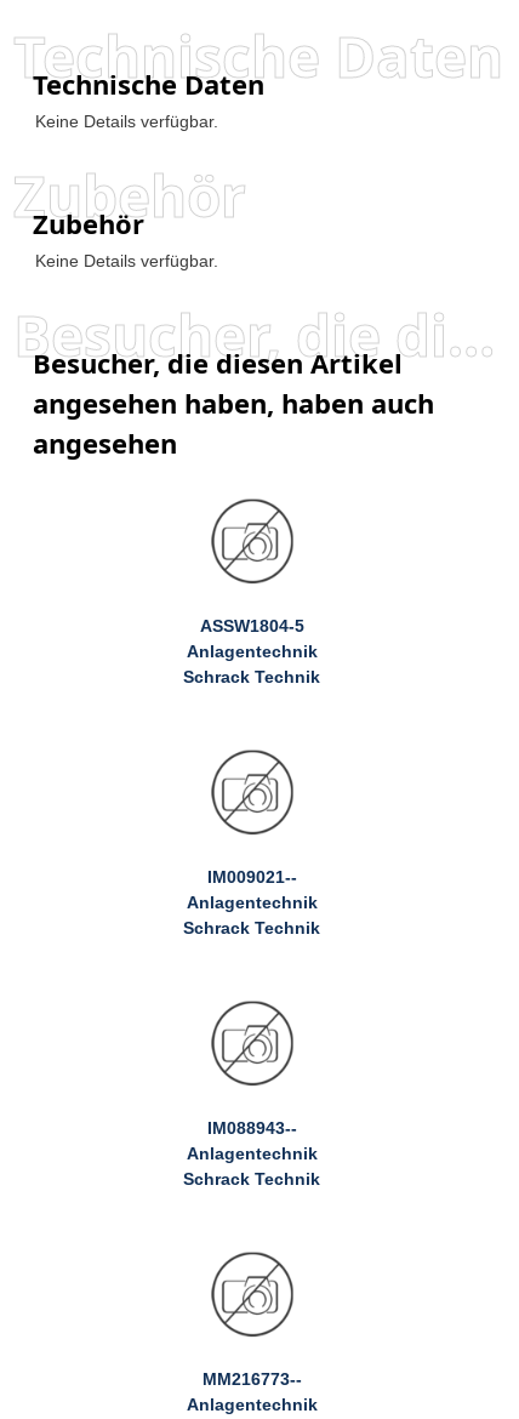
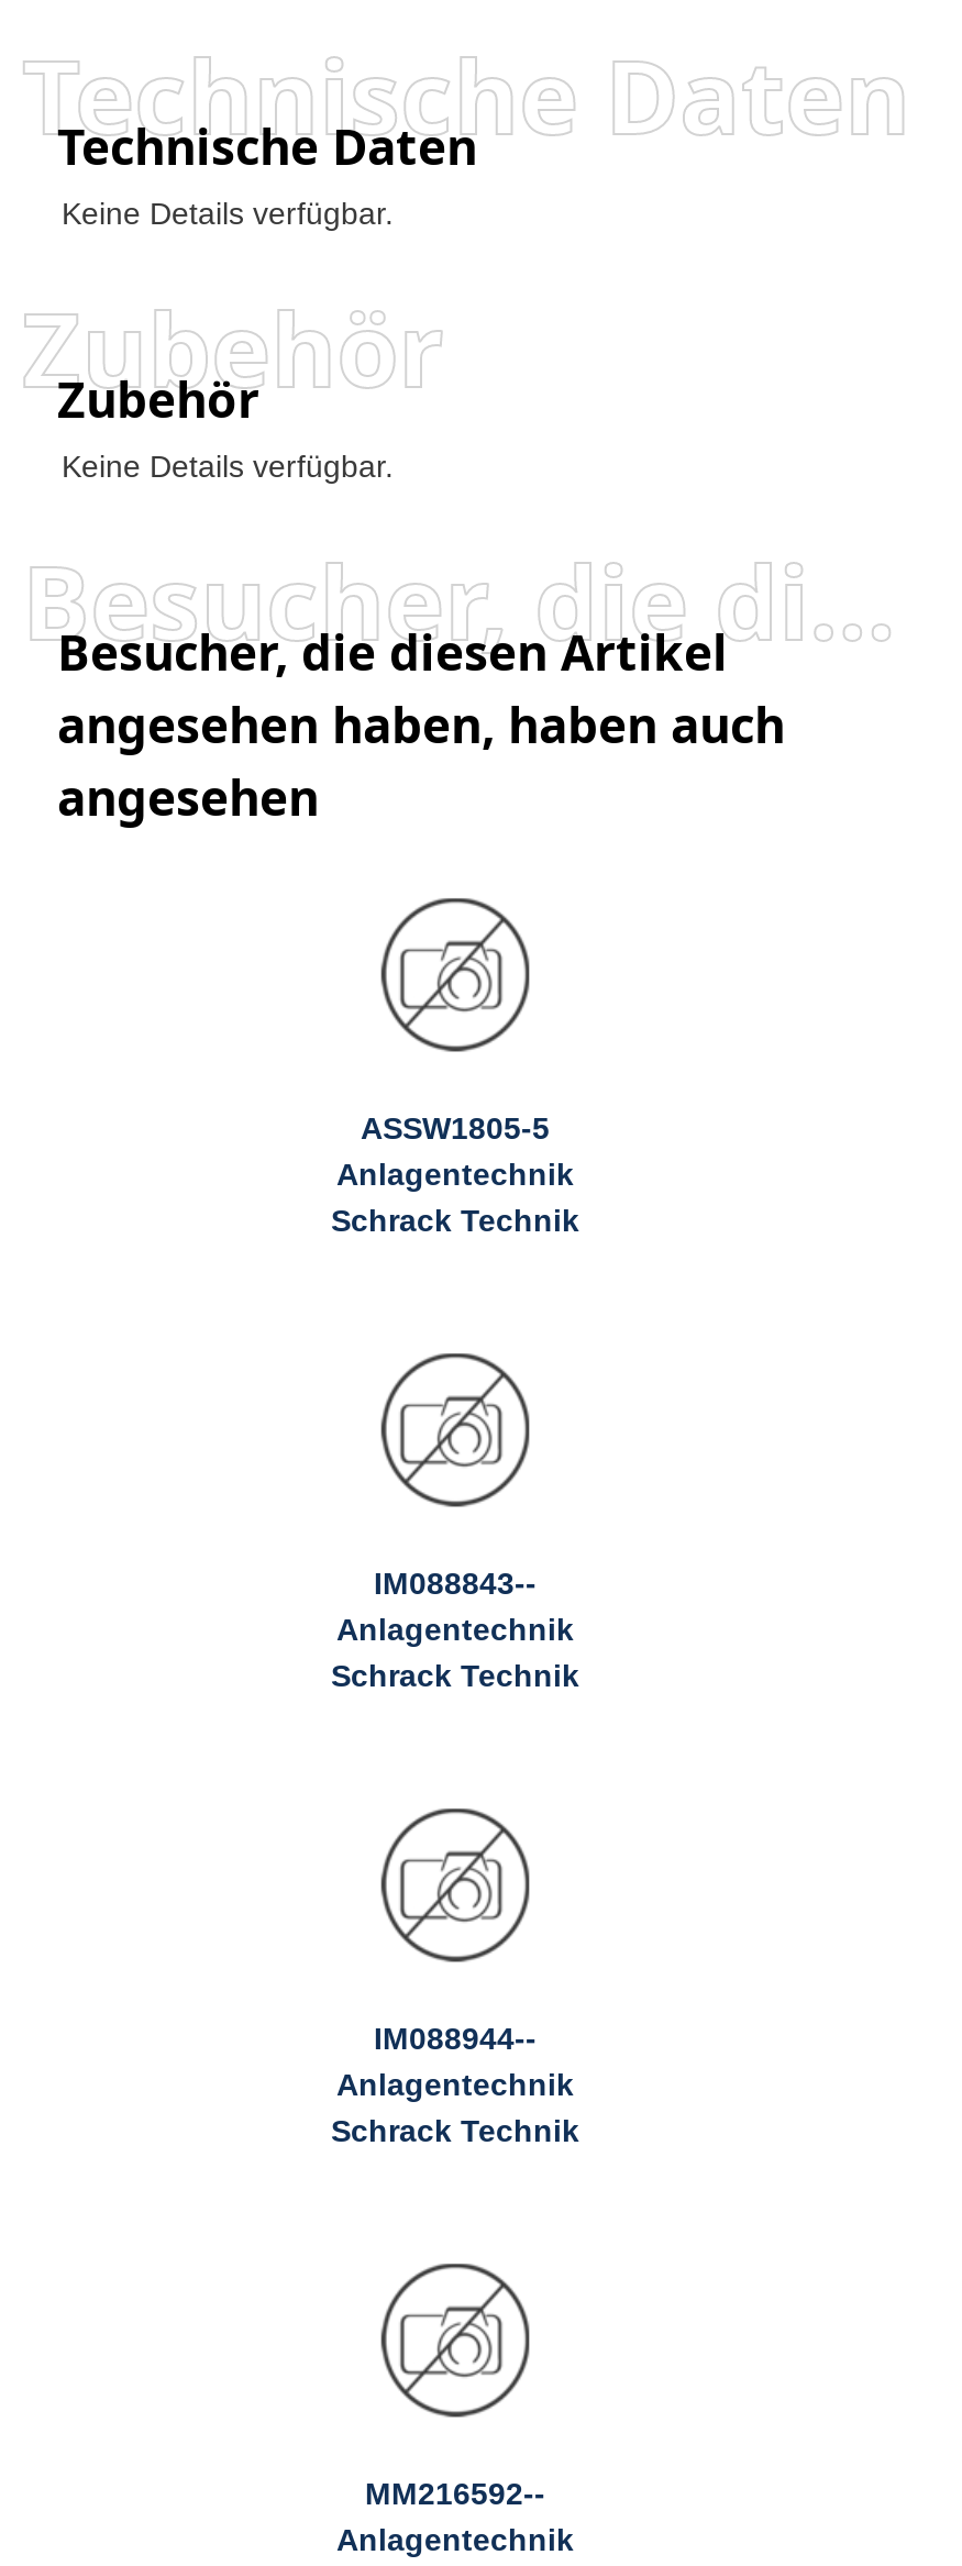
- ASSW1804-5
+ ASSW1805-5

- IM009021--
+ IM088843--

- IM088943--
+ IM088944--

- MM216773--
+ MM216592--
